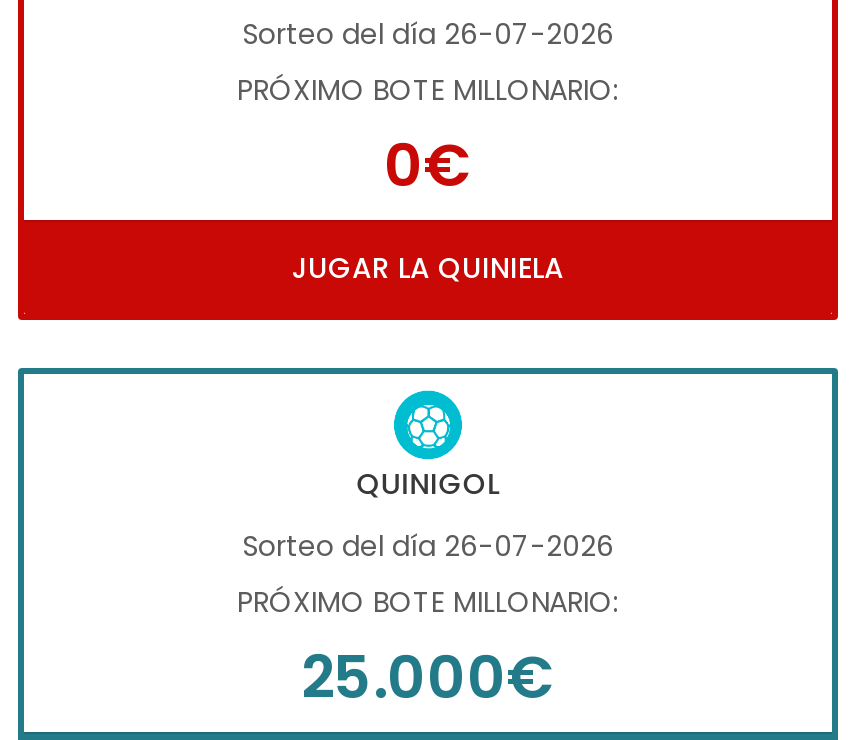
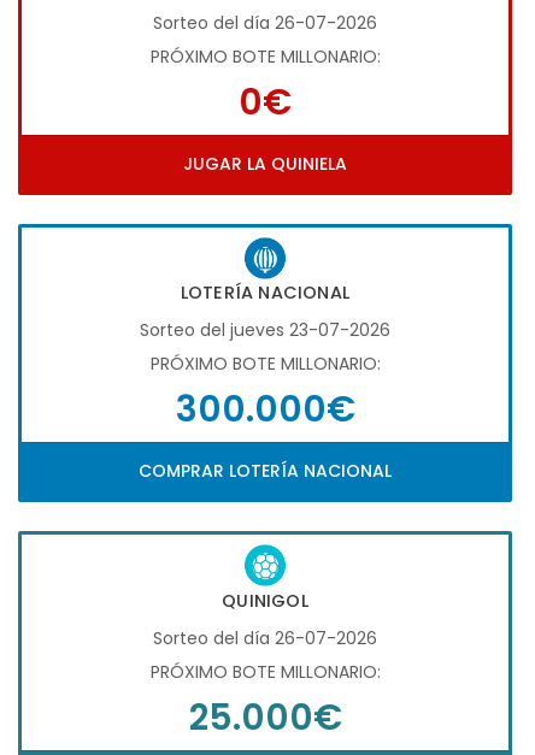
+ [image]
+ LOTERÍA NACIONAL
+ Sorteo del jueves 23-07-2026
+ PRÓXIMO BOTE MILLONARIO:
+ 300.000€
+ COMPRAR LOTERÍA NACIONAL
